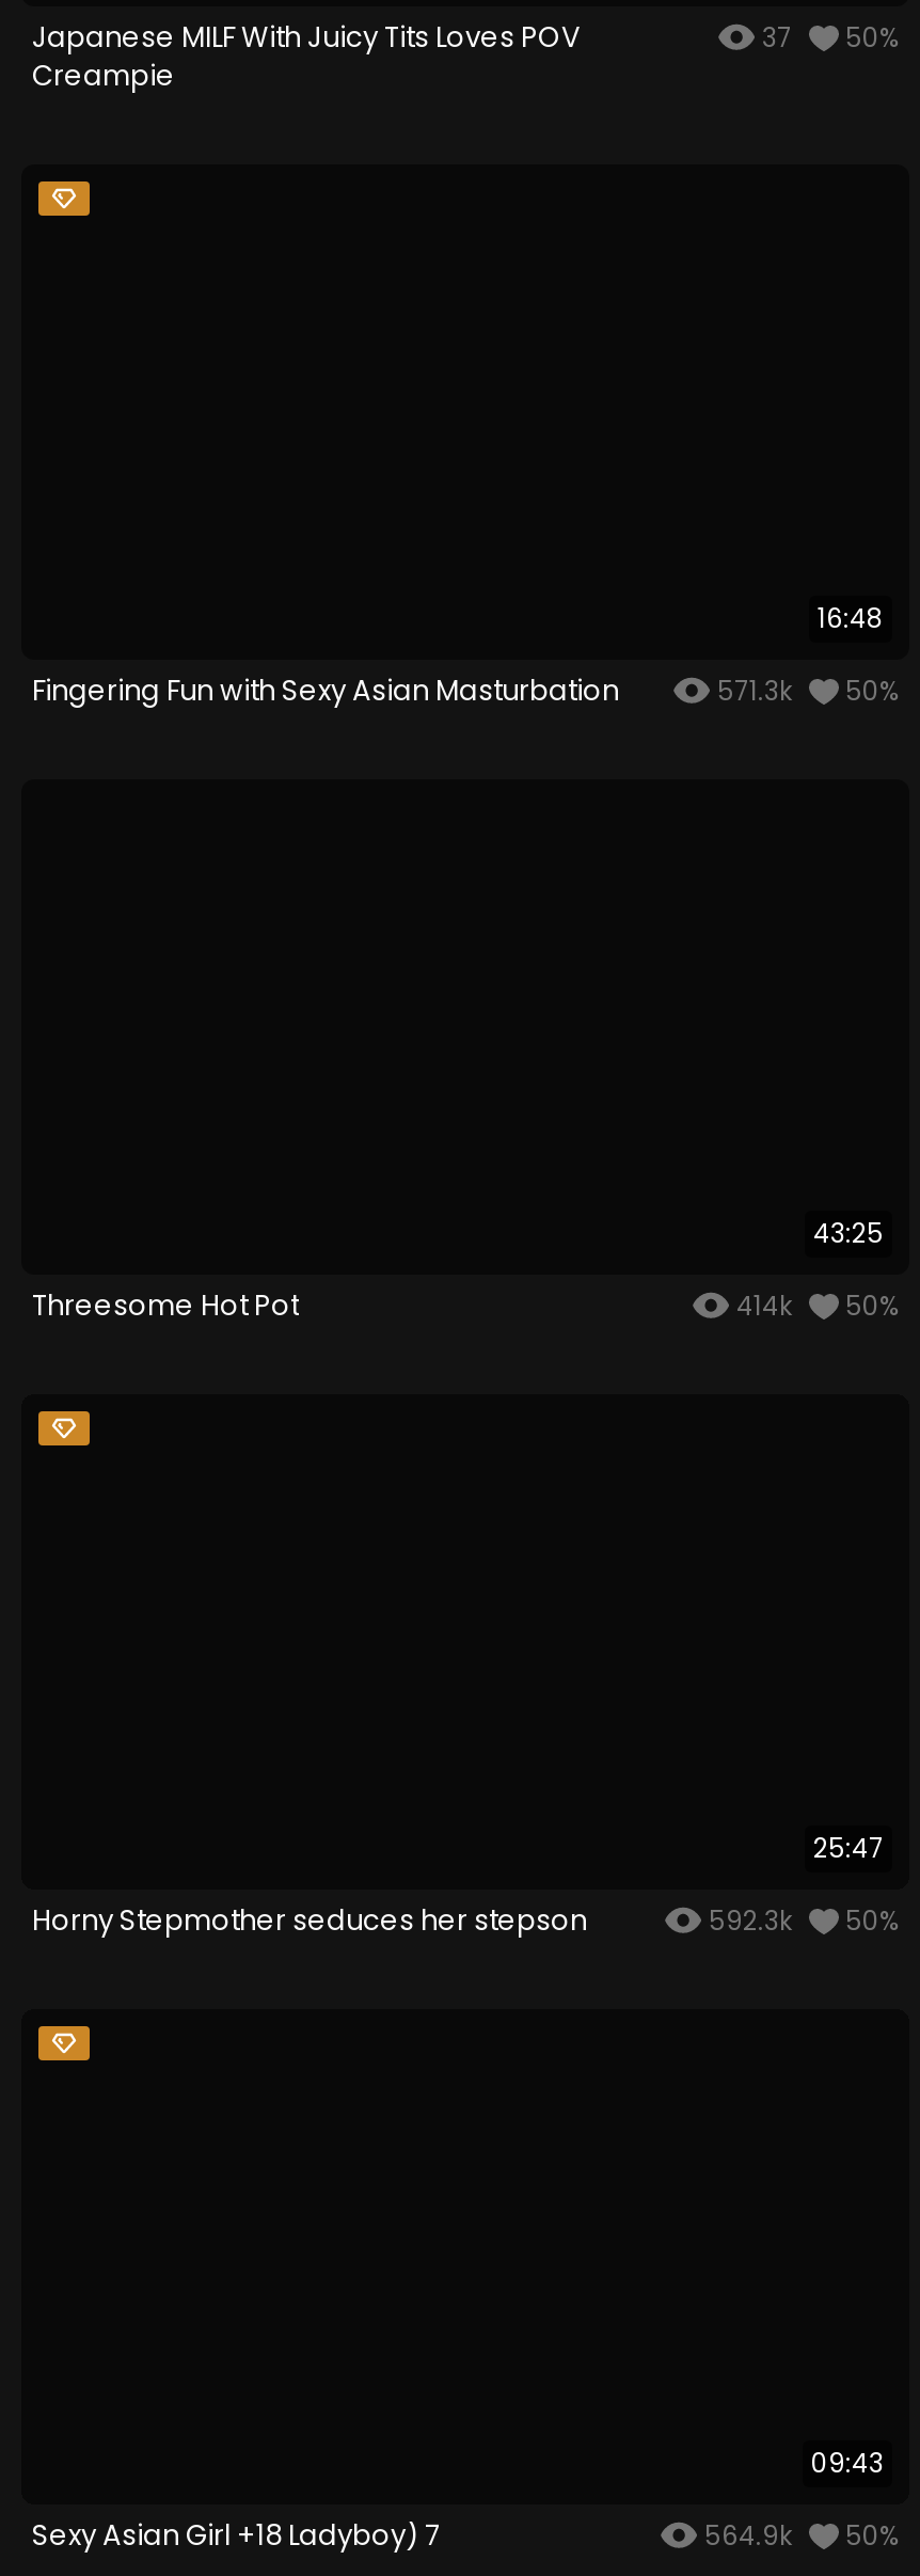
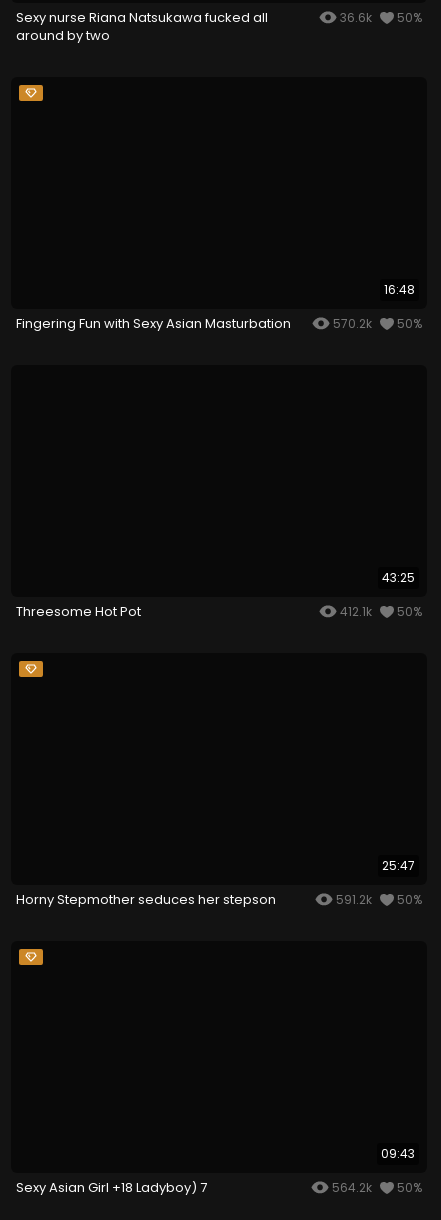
- Japanese MILF With Juicy Tits Loves POV
- Creampie
+ Sexy nurse Riana Natsukawa fucked all
+ around by two

- 37 50%
+ 36.6k 50%

- 571.3k 50%
+ 570.2k 50%

- 414k 50%
+ 412.1k 50%

- 592.3k 50%
+ 591.2k 50%

- 564.9k 50%
+ 564.2k 50%
